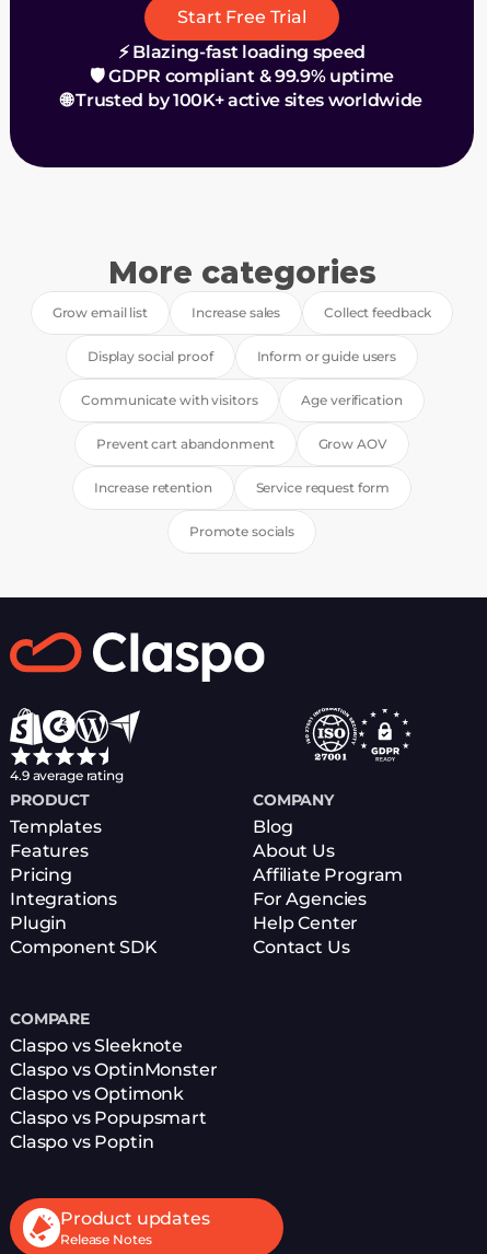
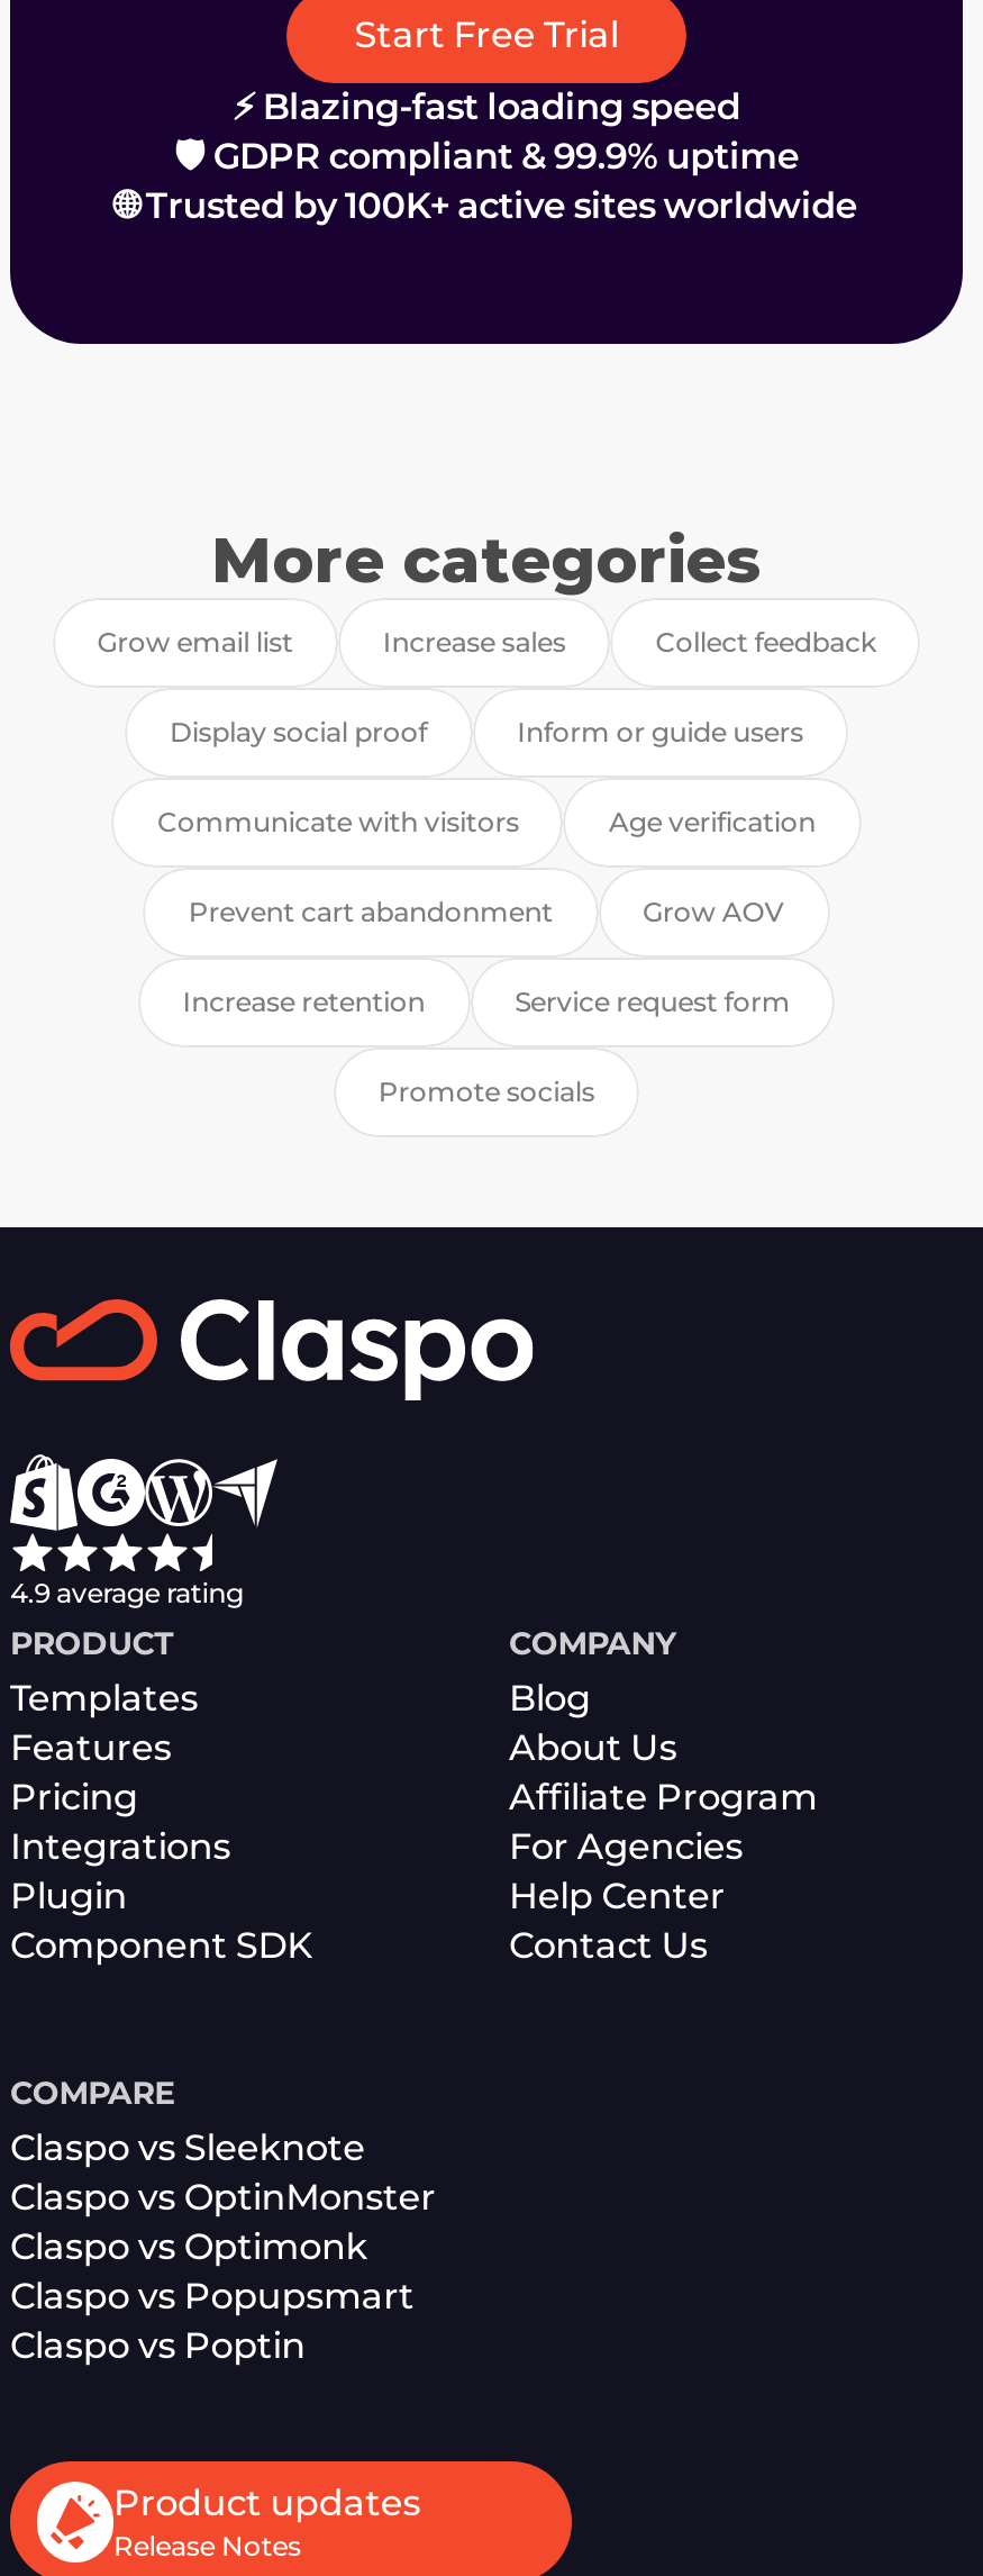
- [image]
